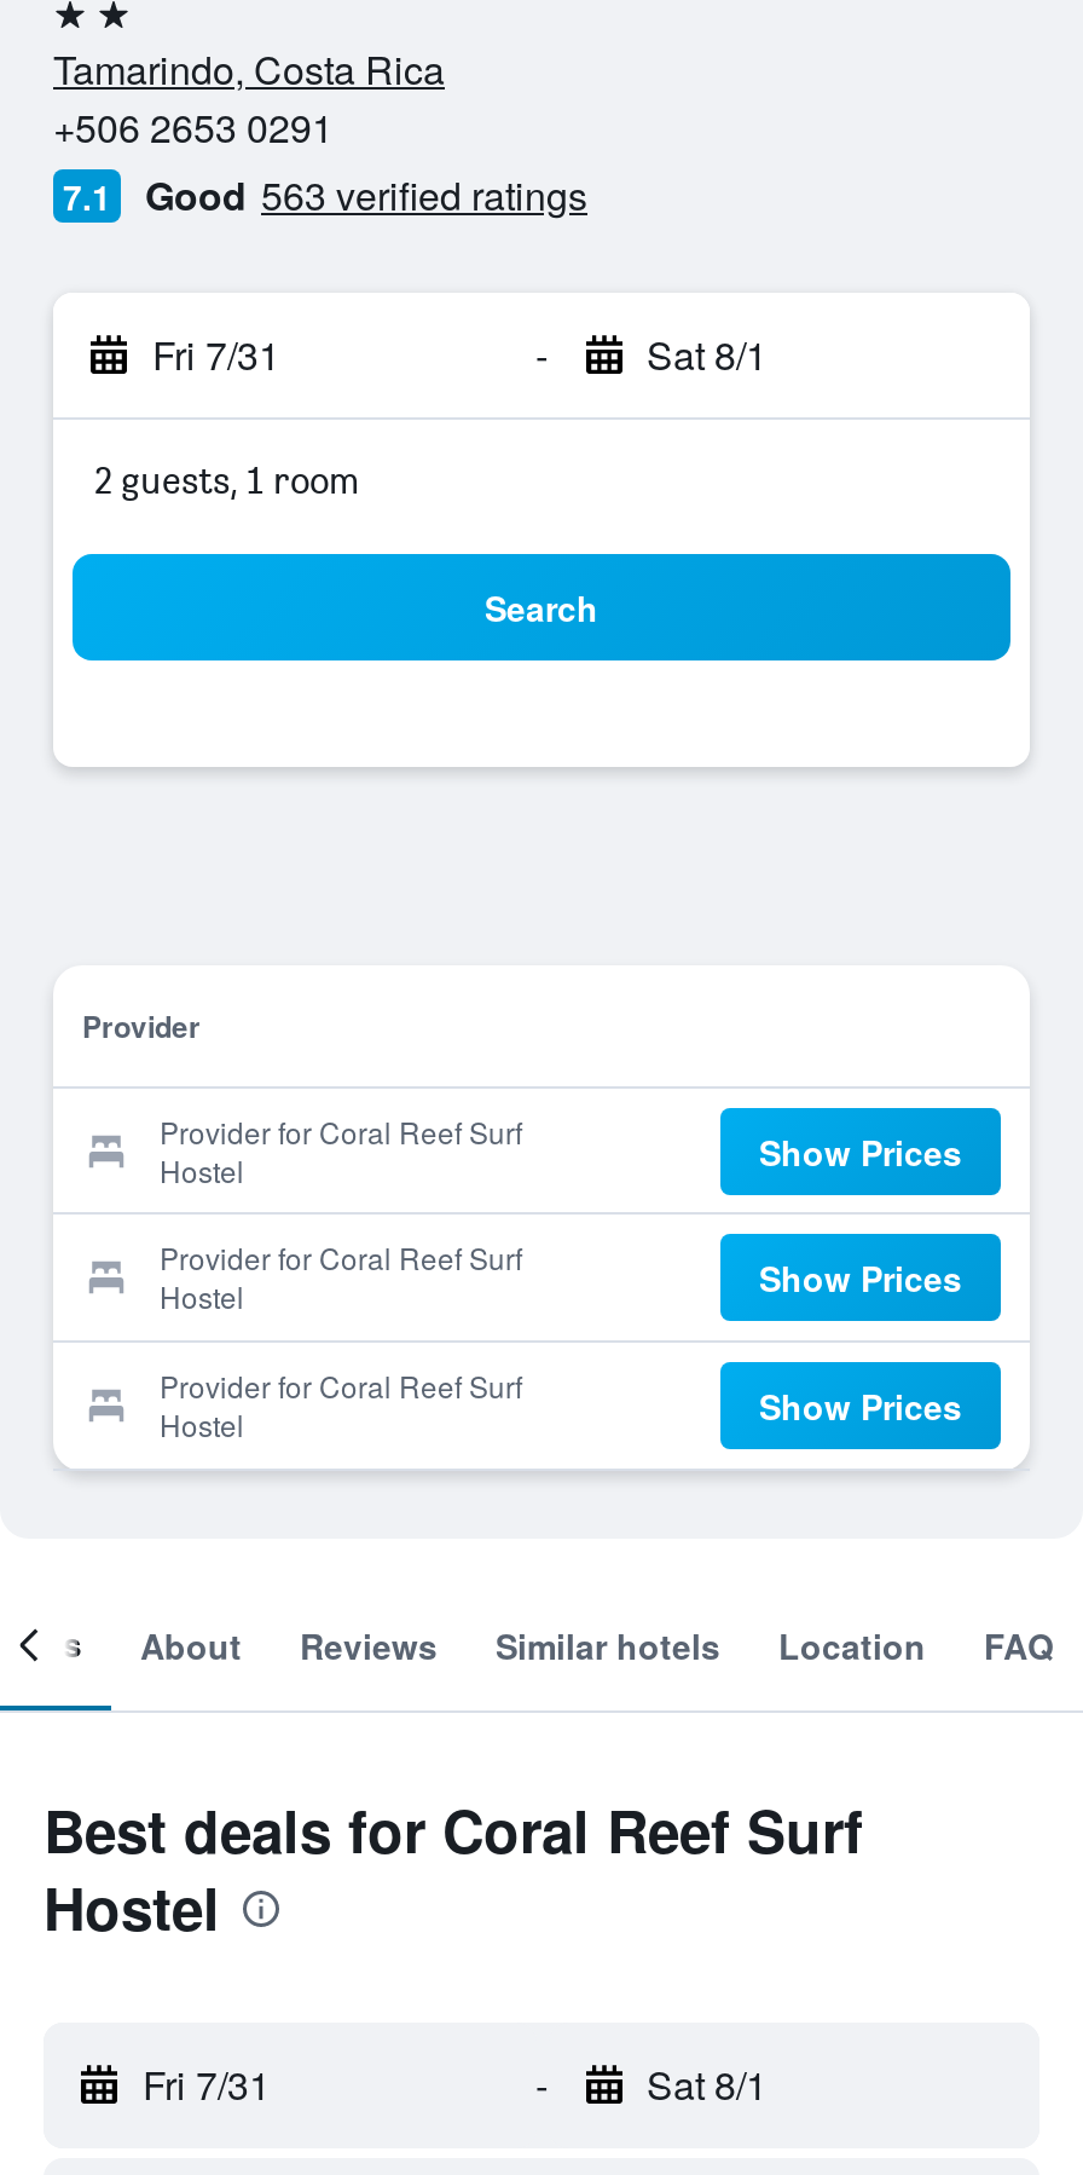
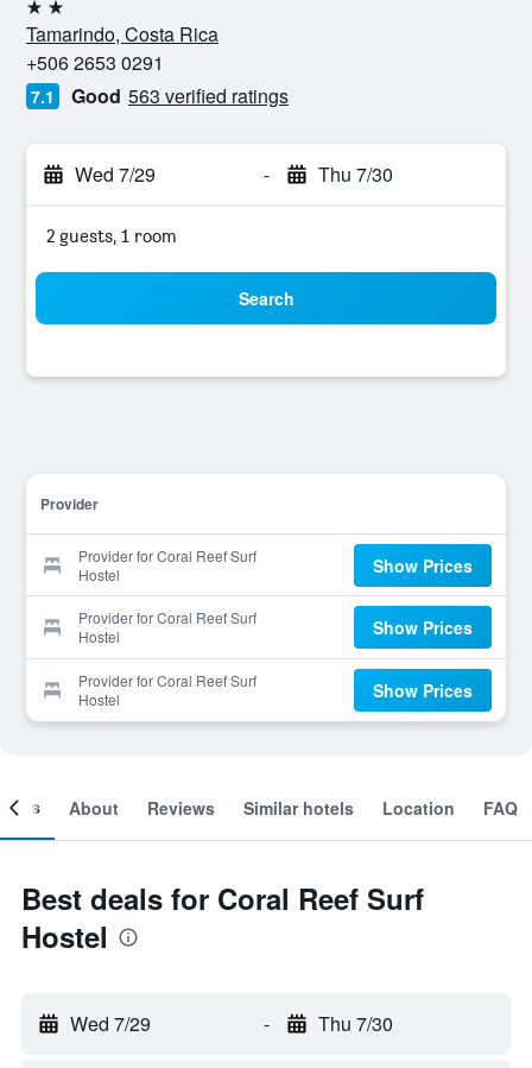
- Fri 7/31
+ Wed 7/29

- Sat 8/1
+ Thu 7/30

- Fri 7/31
+ Wed 7/29

- Sat 8/1
+ Thu 7/30
